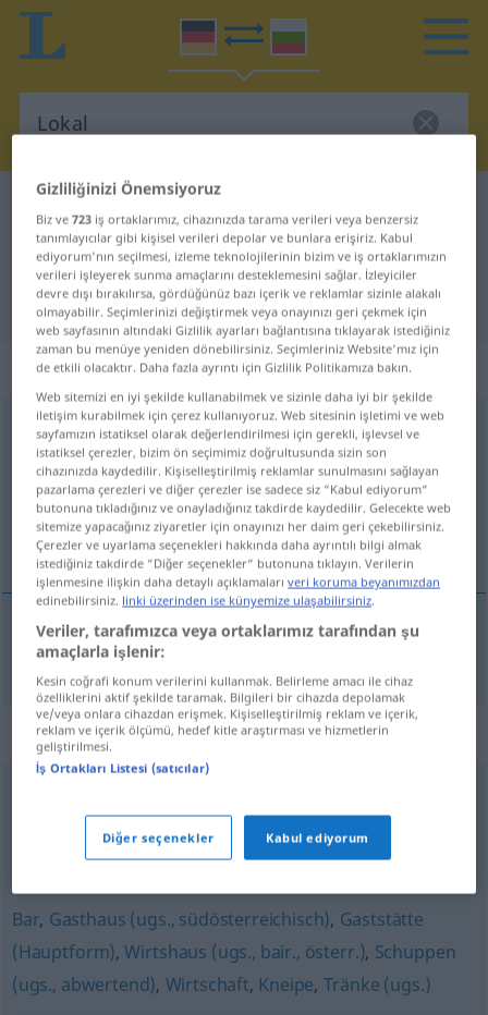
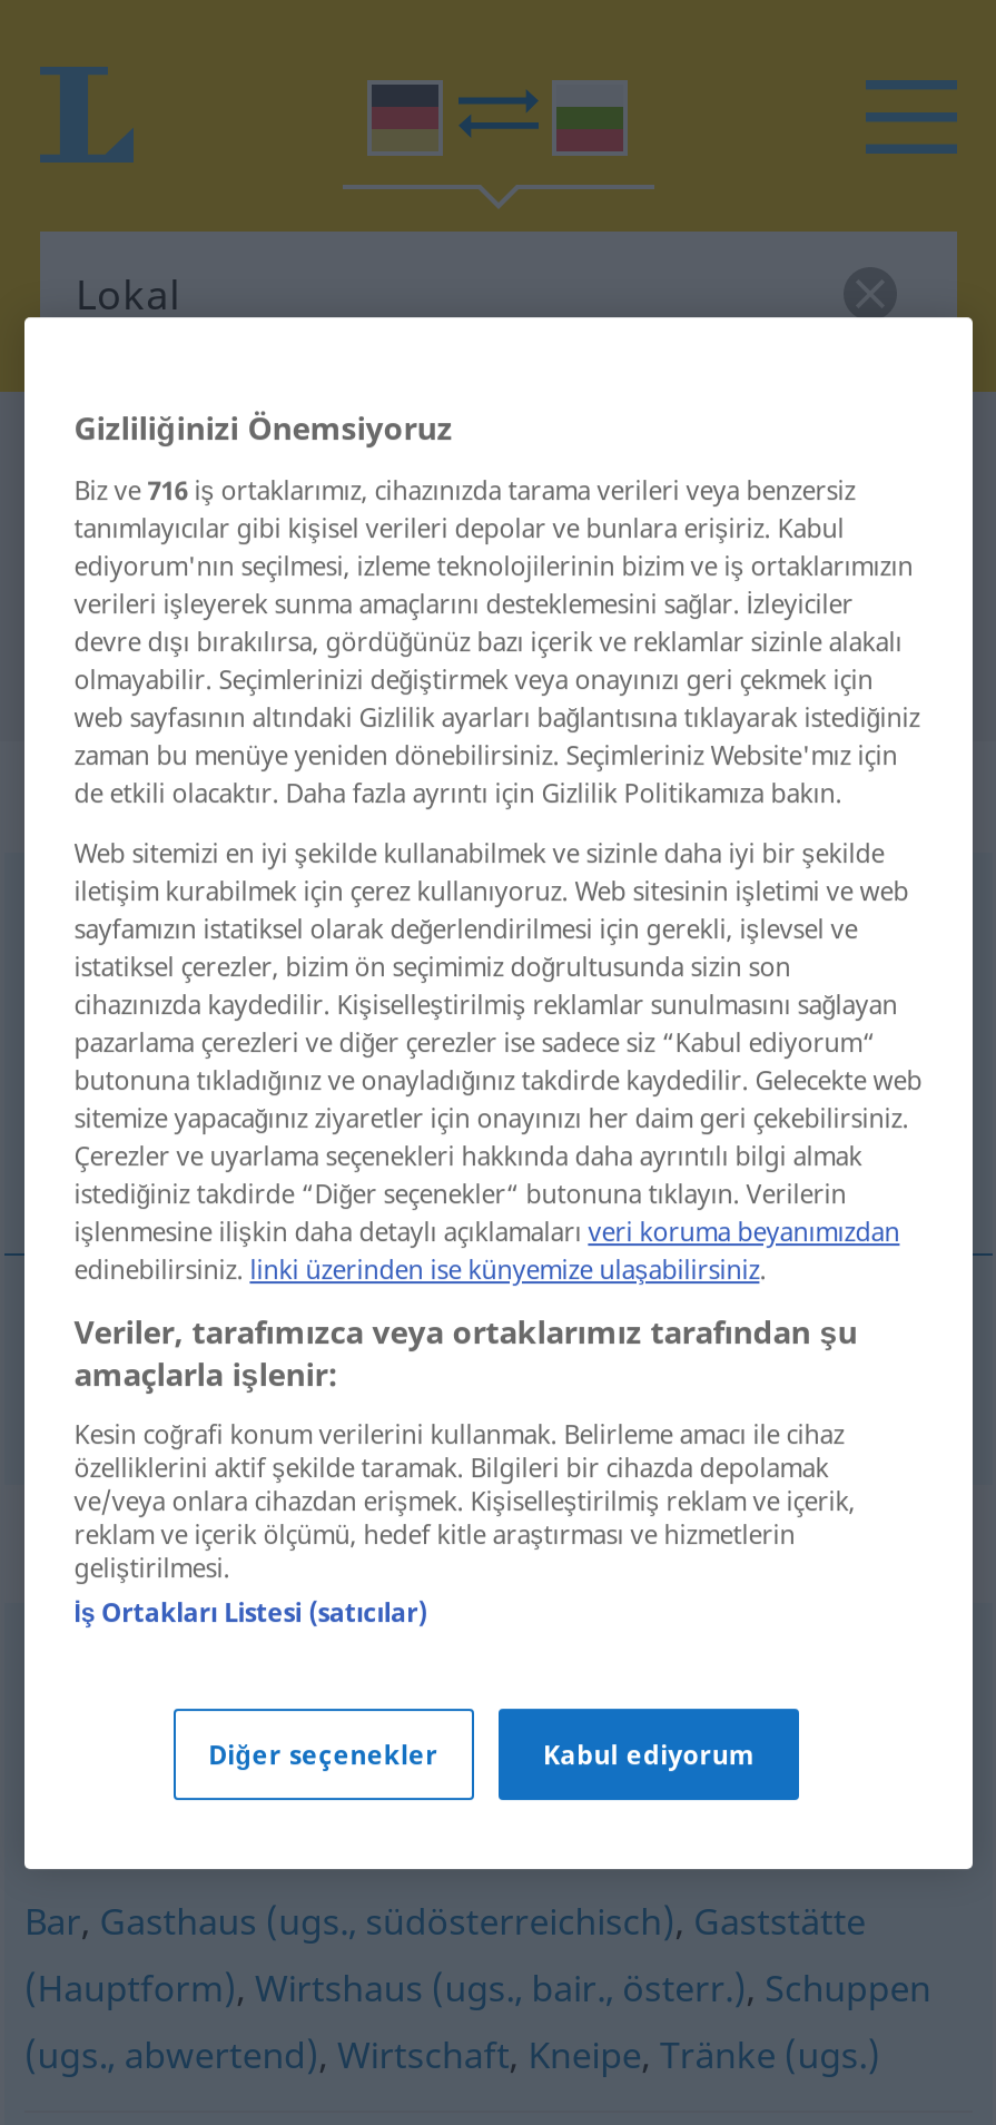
- Biz ve 723 iş ortaklarımız, cihazınızda tarama verileri veya benzersiz
+ Biz ve 716 iş ortaklarımız, cihazınızda tarama verileri veya benzersiz
